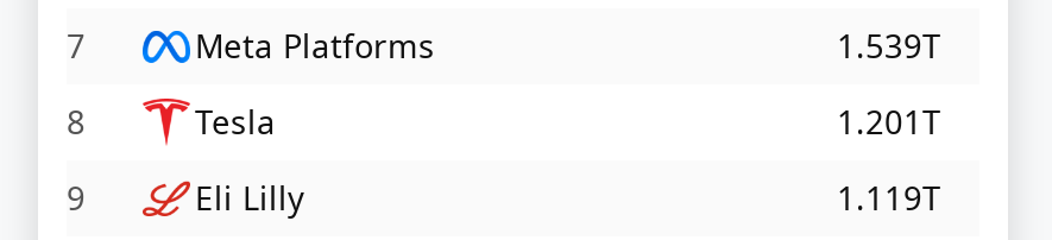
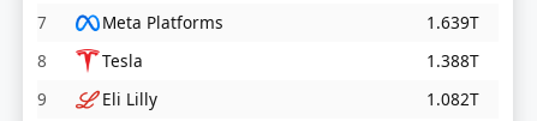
- 1.539T
+ 1.639T

- 1.201T
+ 1.388T

- 1.119T
+ 1.082T
